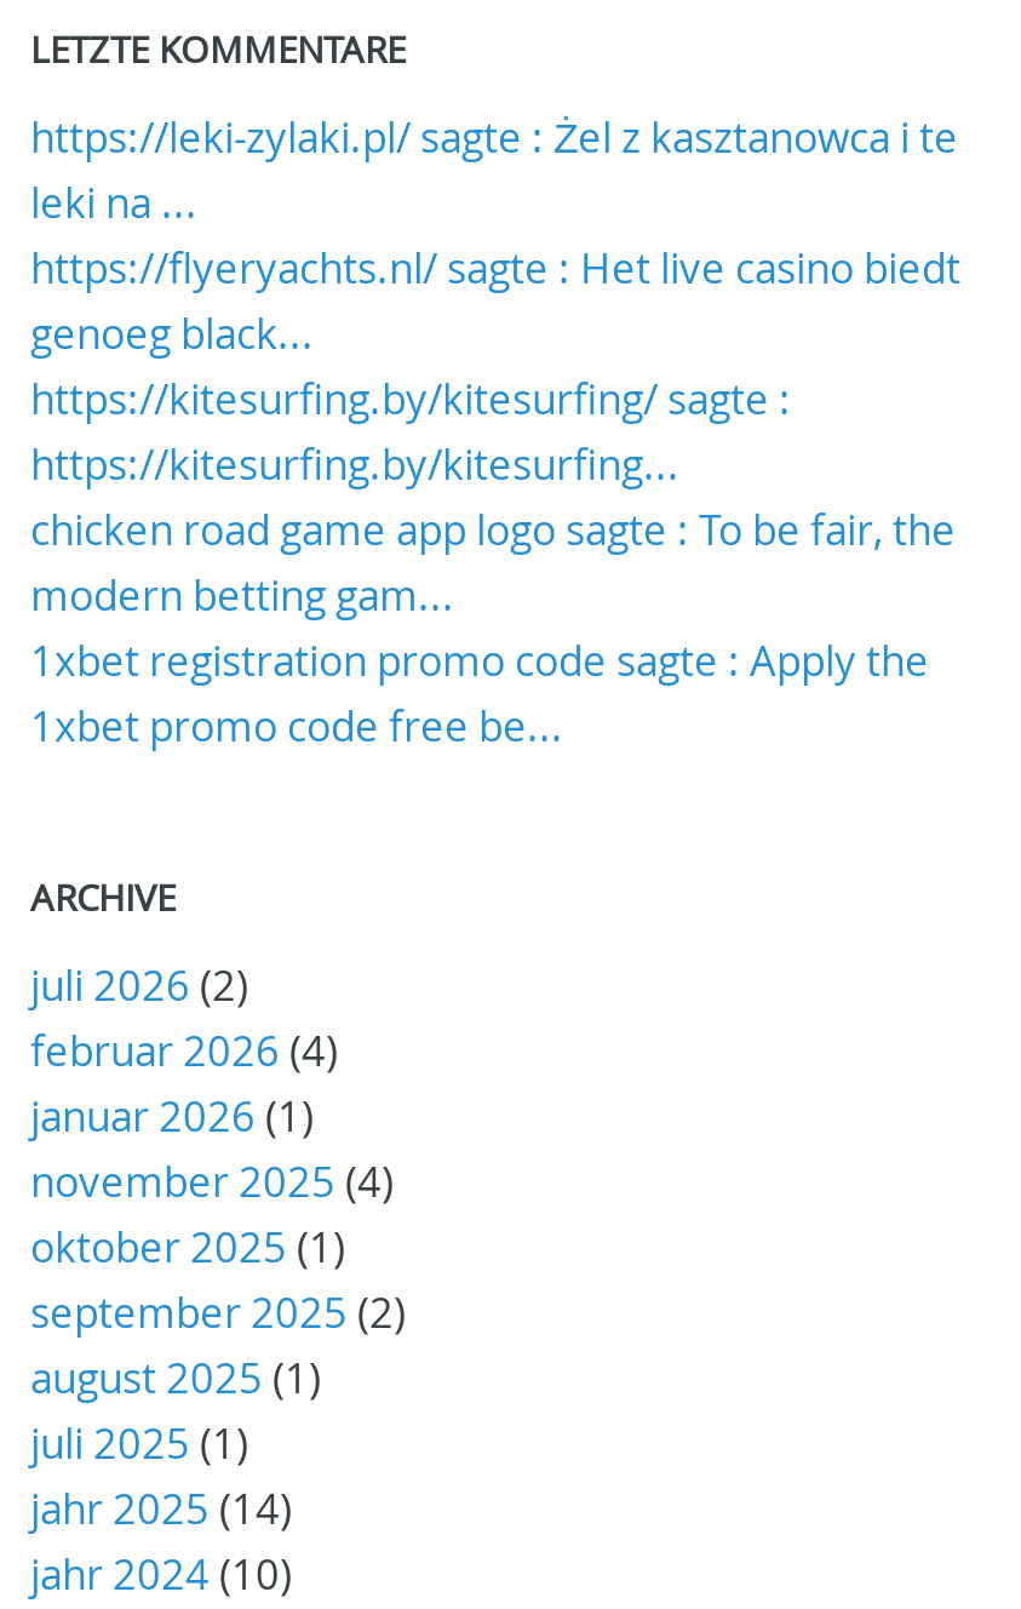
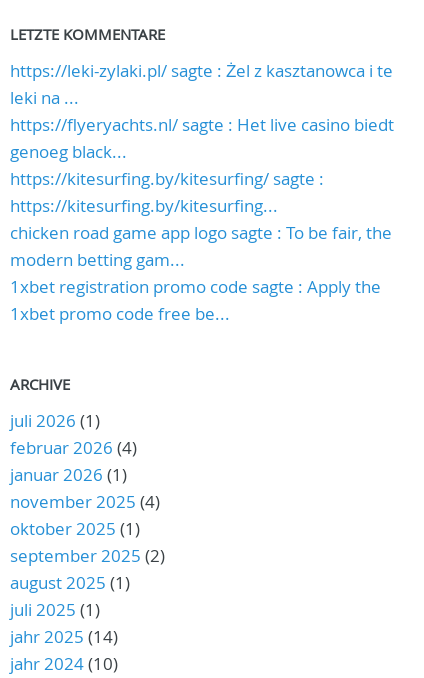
- juli 2026 (2)
+ juli 2026 (1)
